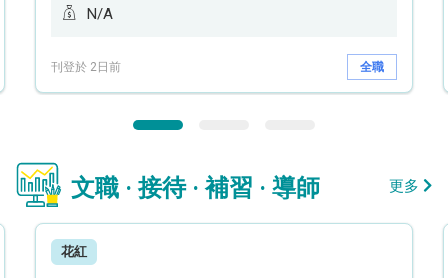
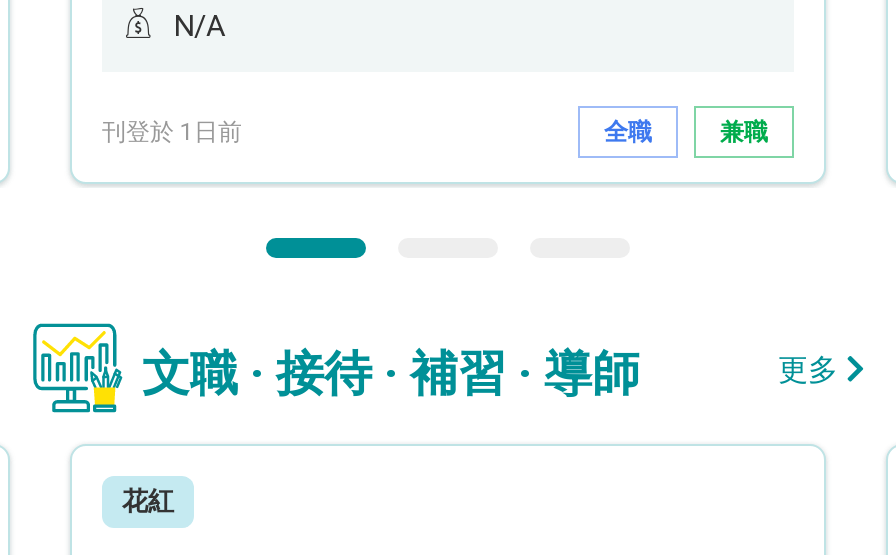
- 刊登於 2日前
+ 刊登於 1日前

+ 兼職
